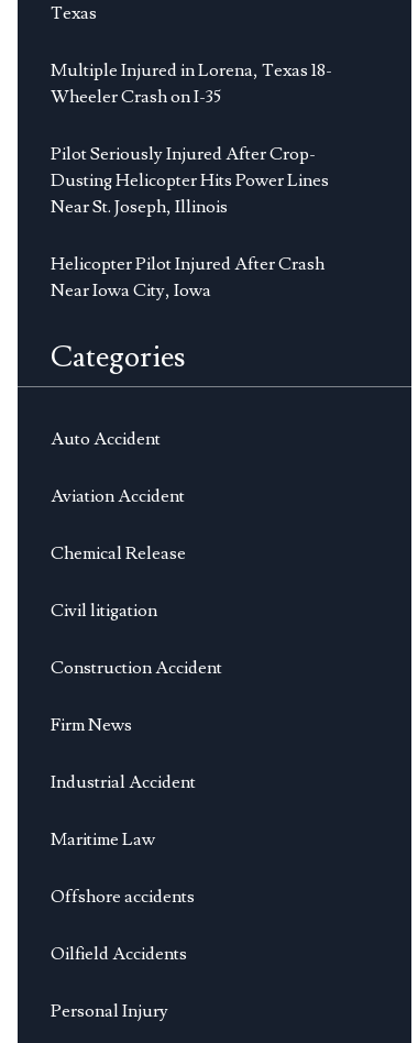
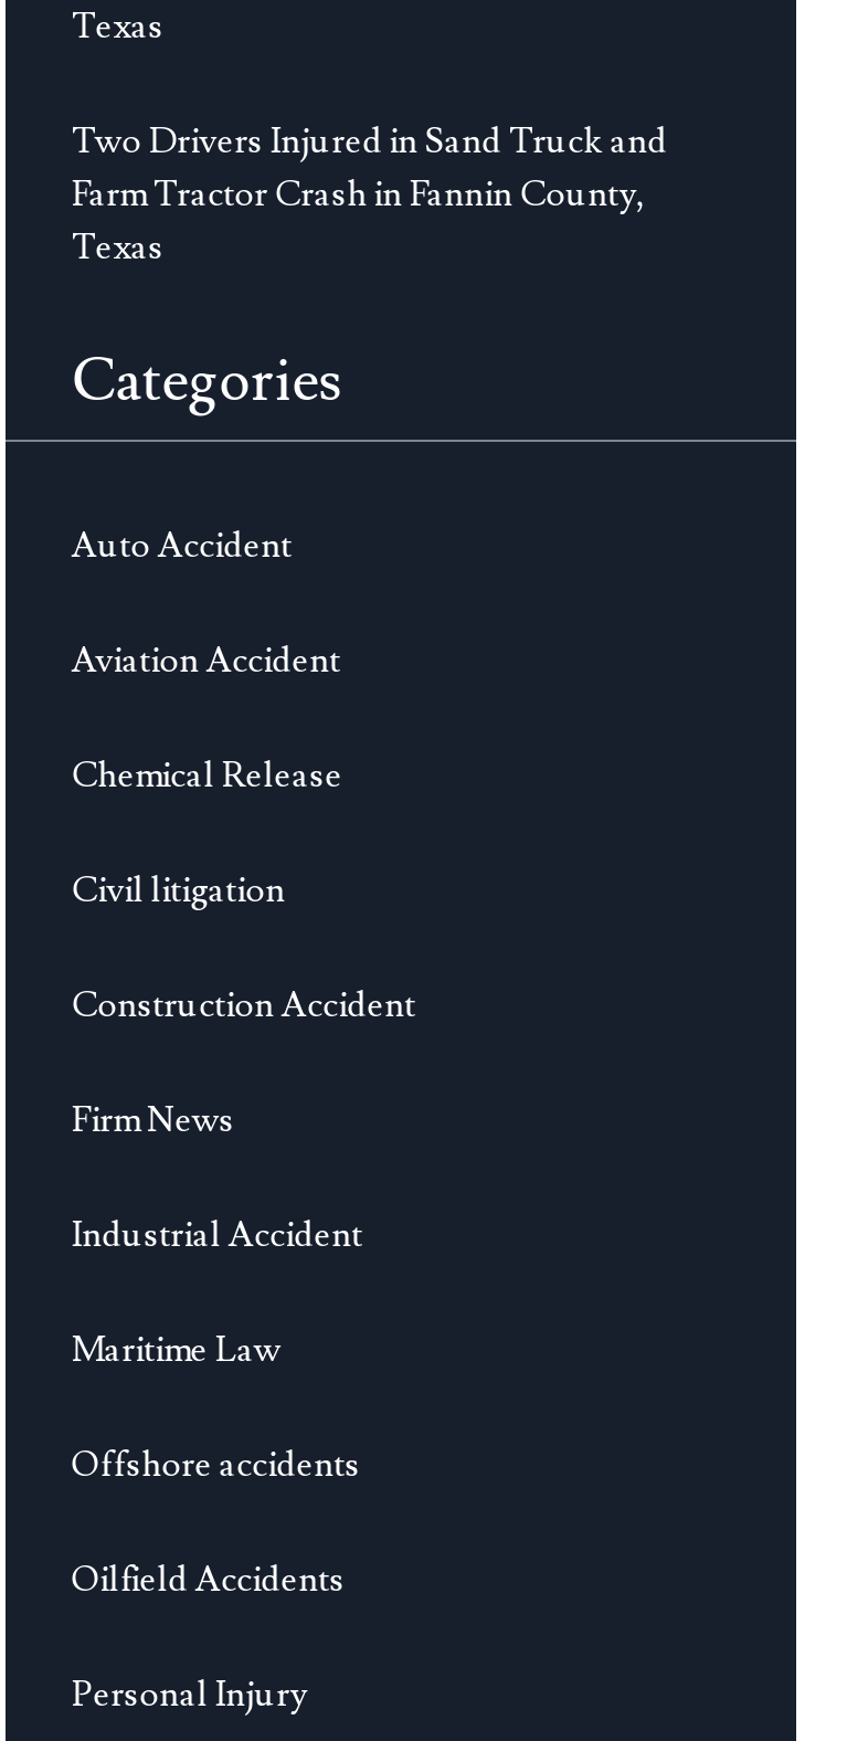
- Multiple Injured in Lorena, Texas 18-
- Wheeler Crash on I-35
- Pilot Seriously Injured After Crop-
- Dusting Helicopter Hits Power Lines
- Near St. Joseph, Illinois
- Helicopter Pilot Injured After Crash
- Near Iowa City, Iowa
+ Two Drivers Injured in Sand Truck and
+ Farm Tractor Crash in Fannin County,
+ Texas
